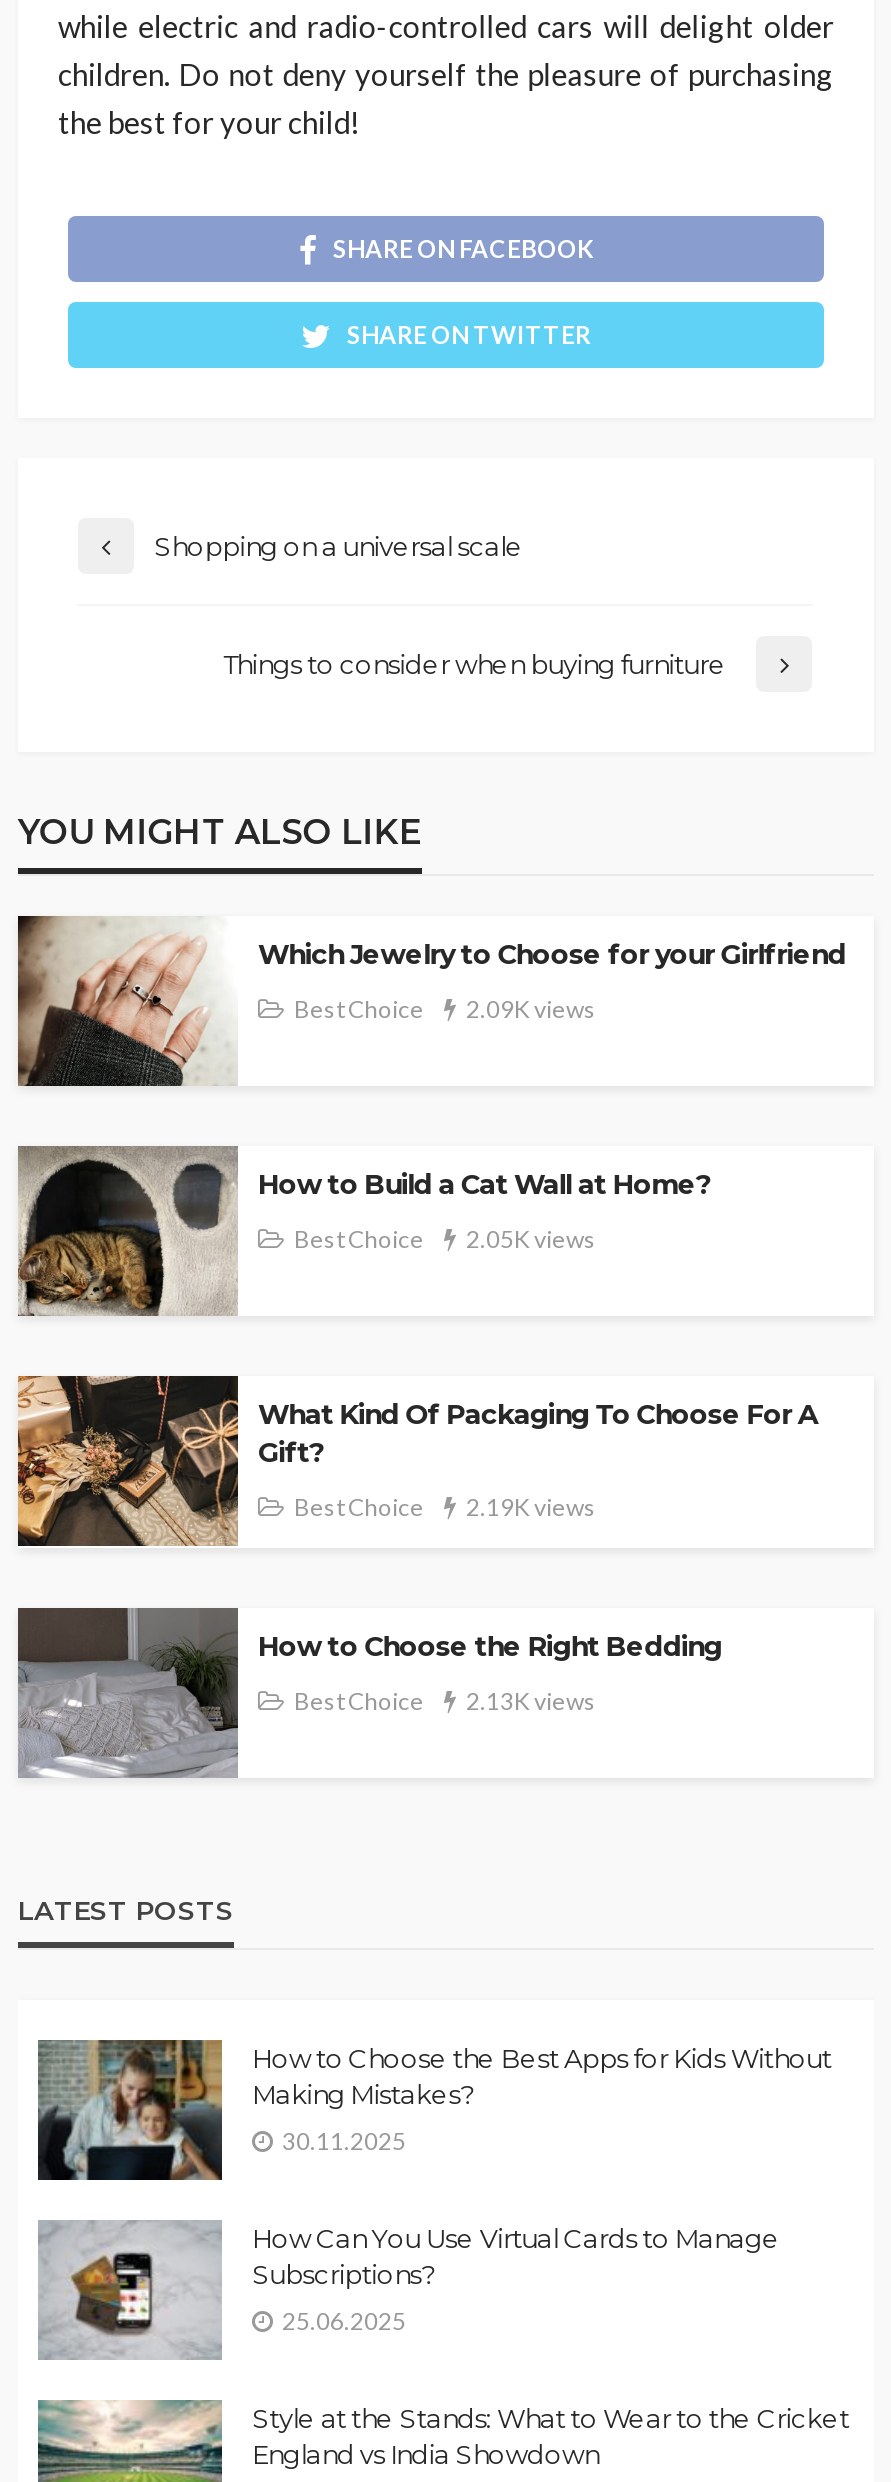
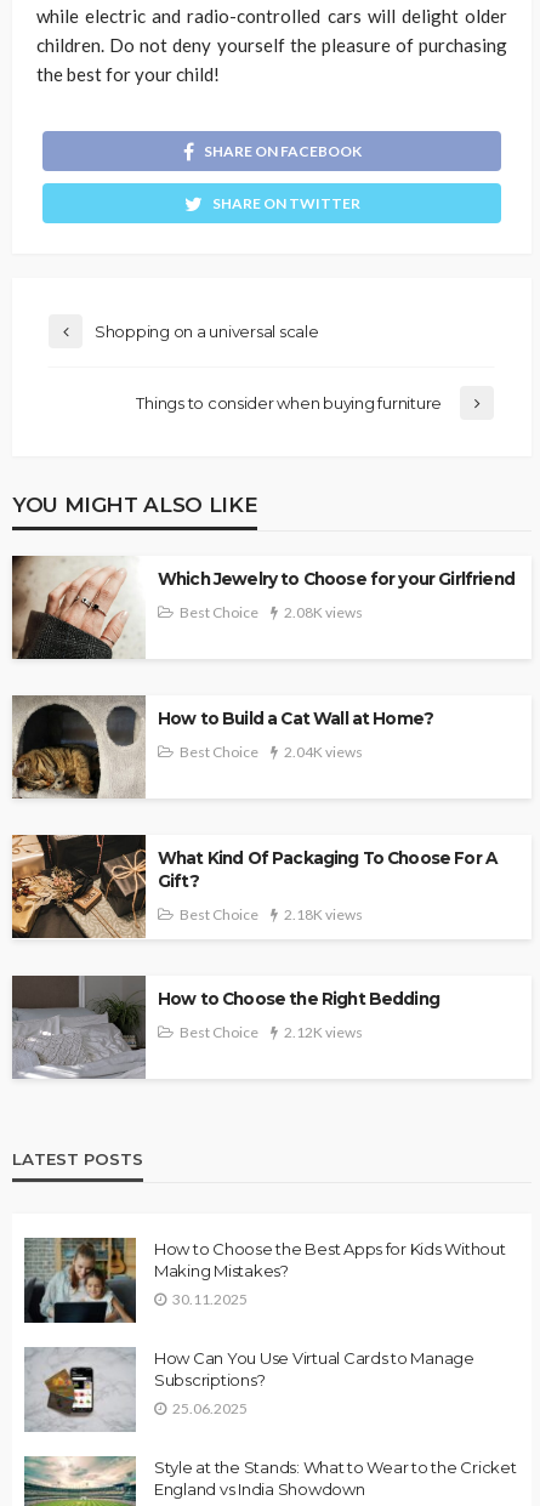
- Best Choice 2.09K views
+ Best Choice 2.08K views

- Best Choice 2.05K views
+ Best Choice 2.04K views

- Best Choice 2.19K views
+ Best Choice 2.18K views

- Best Choice 2.13K views
+ Best Choice 2.12K views
